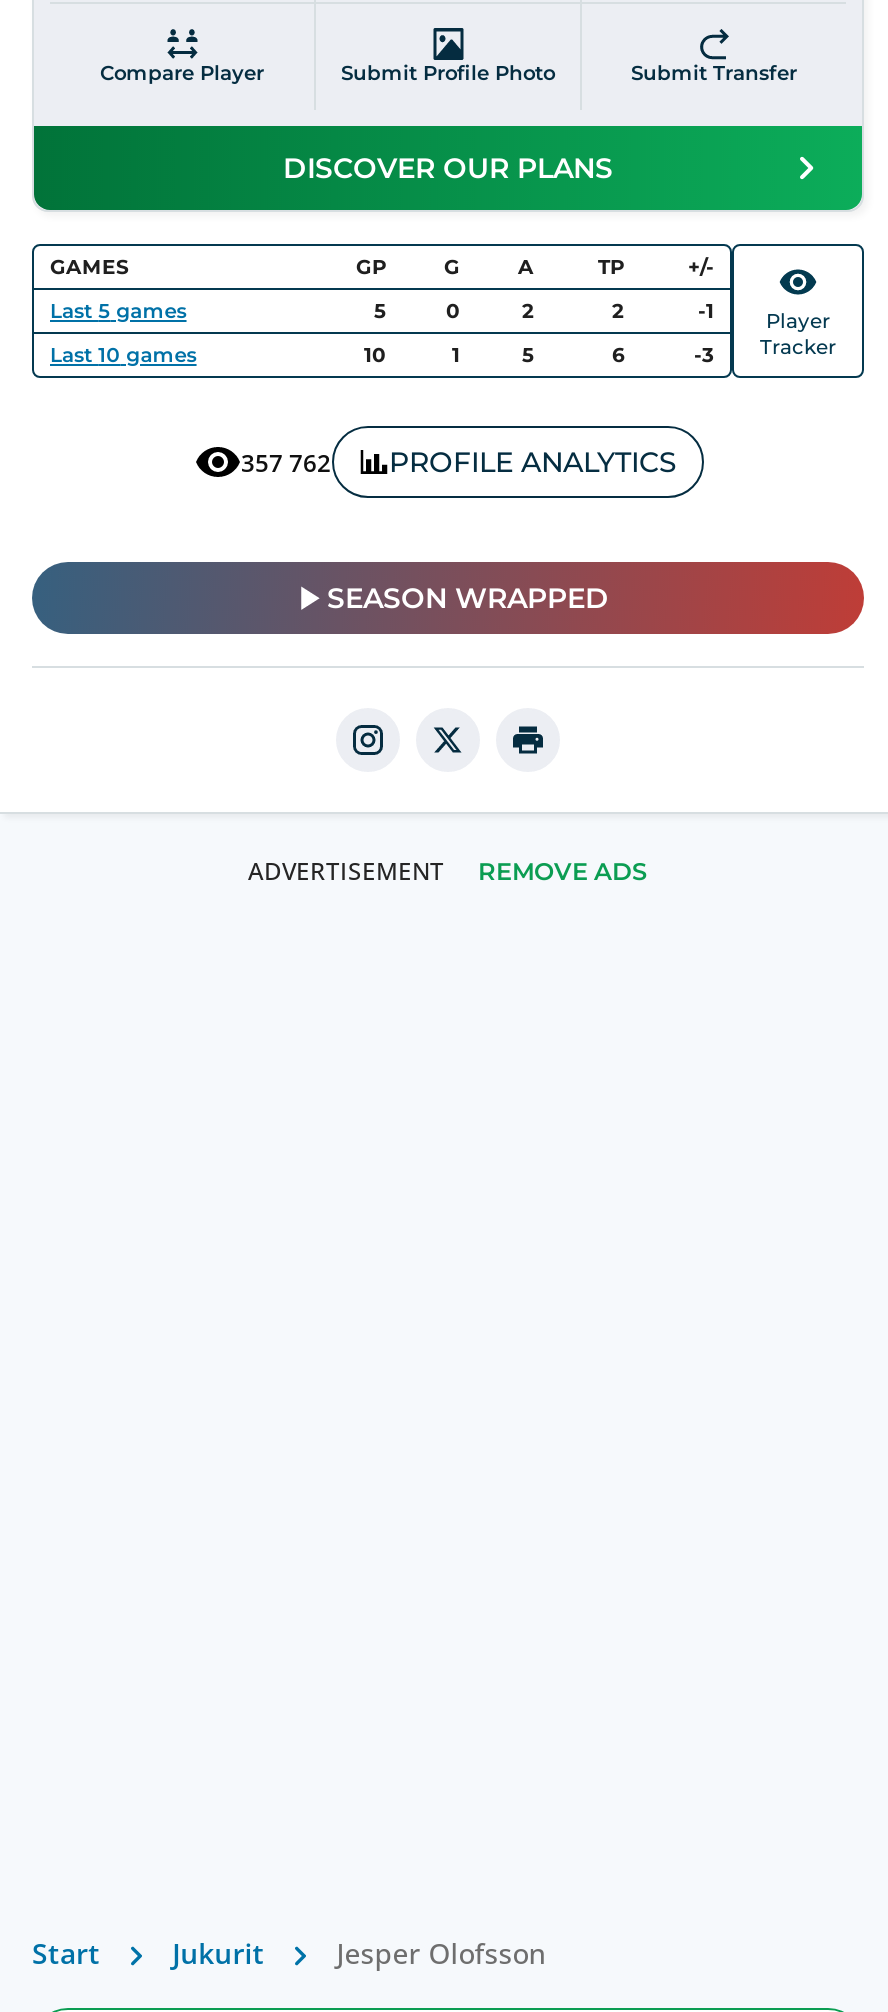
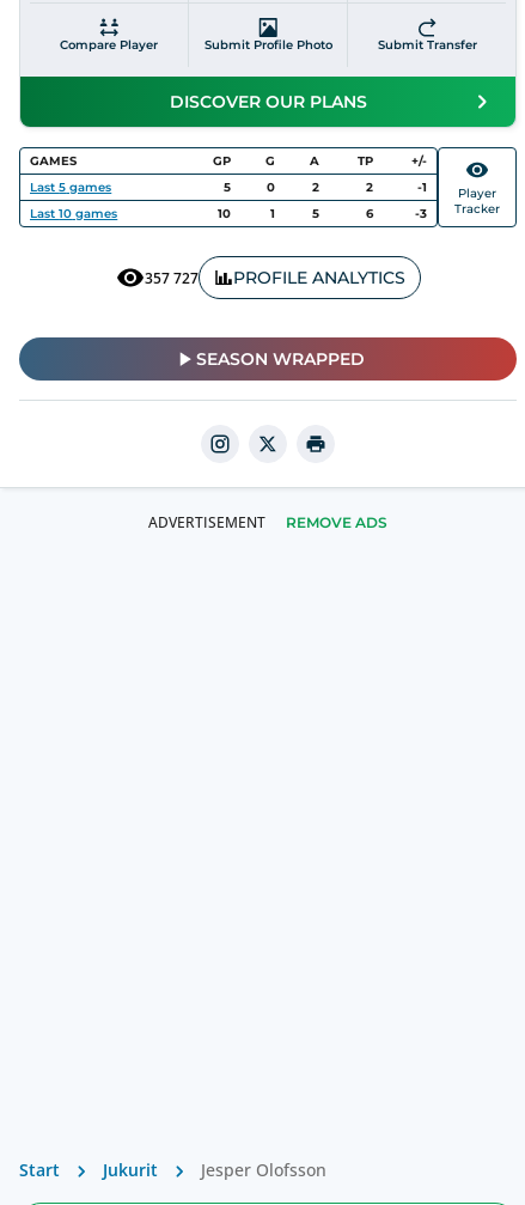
- 357 762 PROFILE ANALYTICS
+ 357 727 PROFILE ANALYTICS
